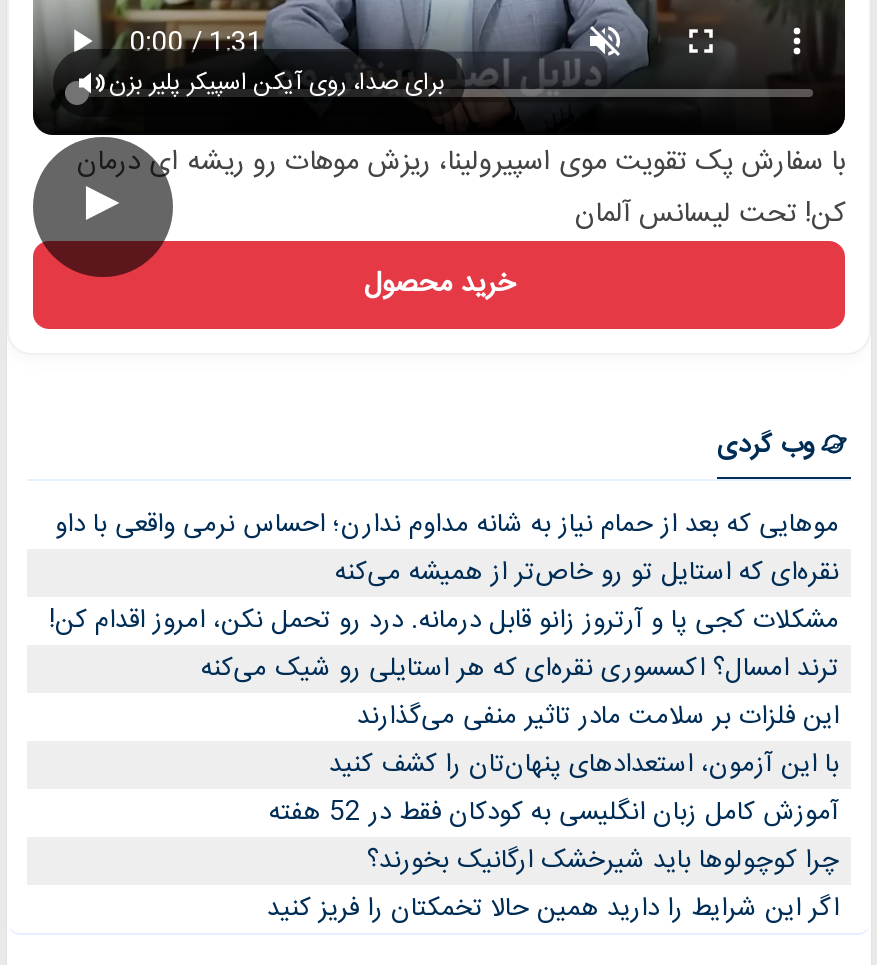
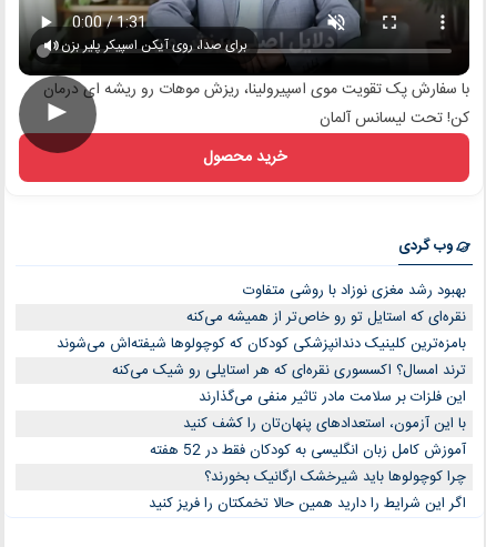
- موهایی که بعد از حمام نیاز به شانه مداوم ندارن؛ احساس نرمی واقعی با داو
+ بهبود رشد مغزی نوزاد با روشی متفاوت

- مشکلات کجی پا و آرتروز زانو قابل درمانه. درد رو تحمل نکن، امروز اقدام کن!
+ بامزه‌ترین کلینیک دندانپزشکی کودکان که کوچولوها شیفته‌اش می‌شوند
